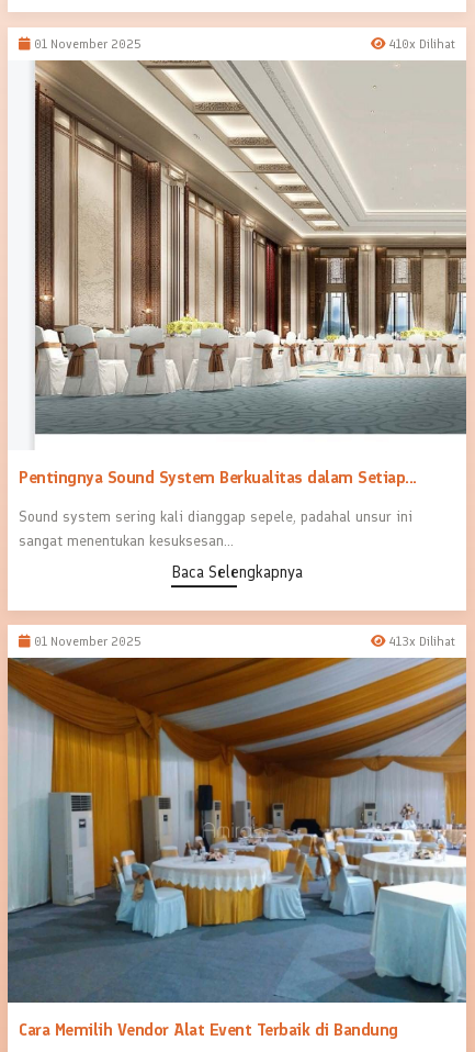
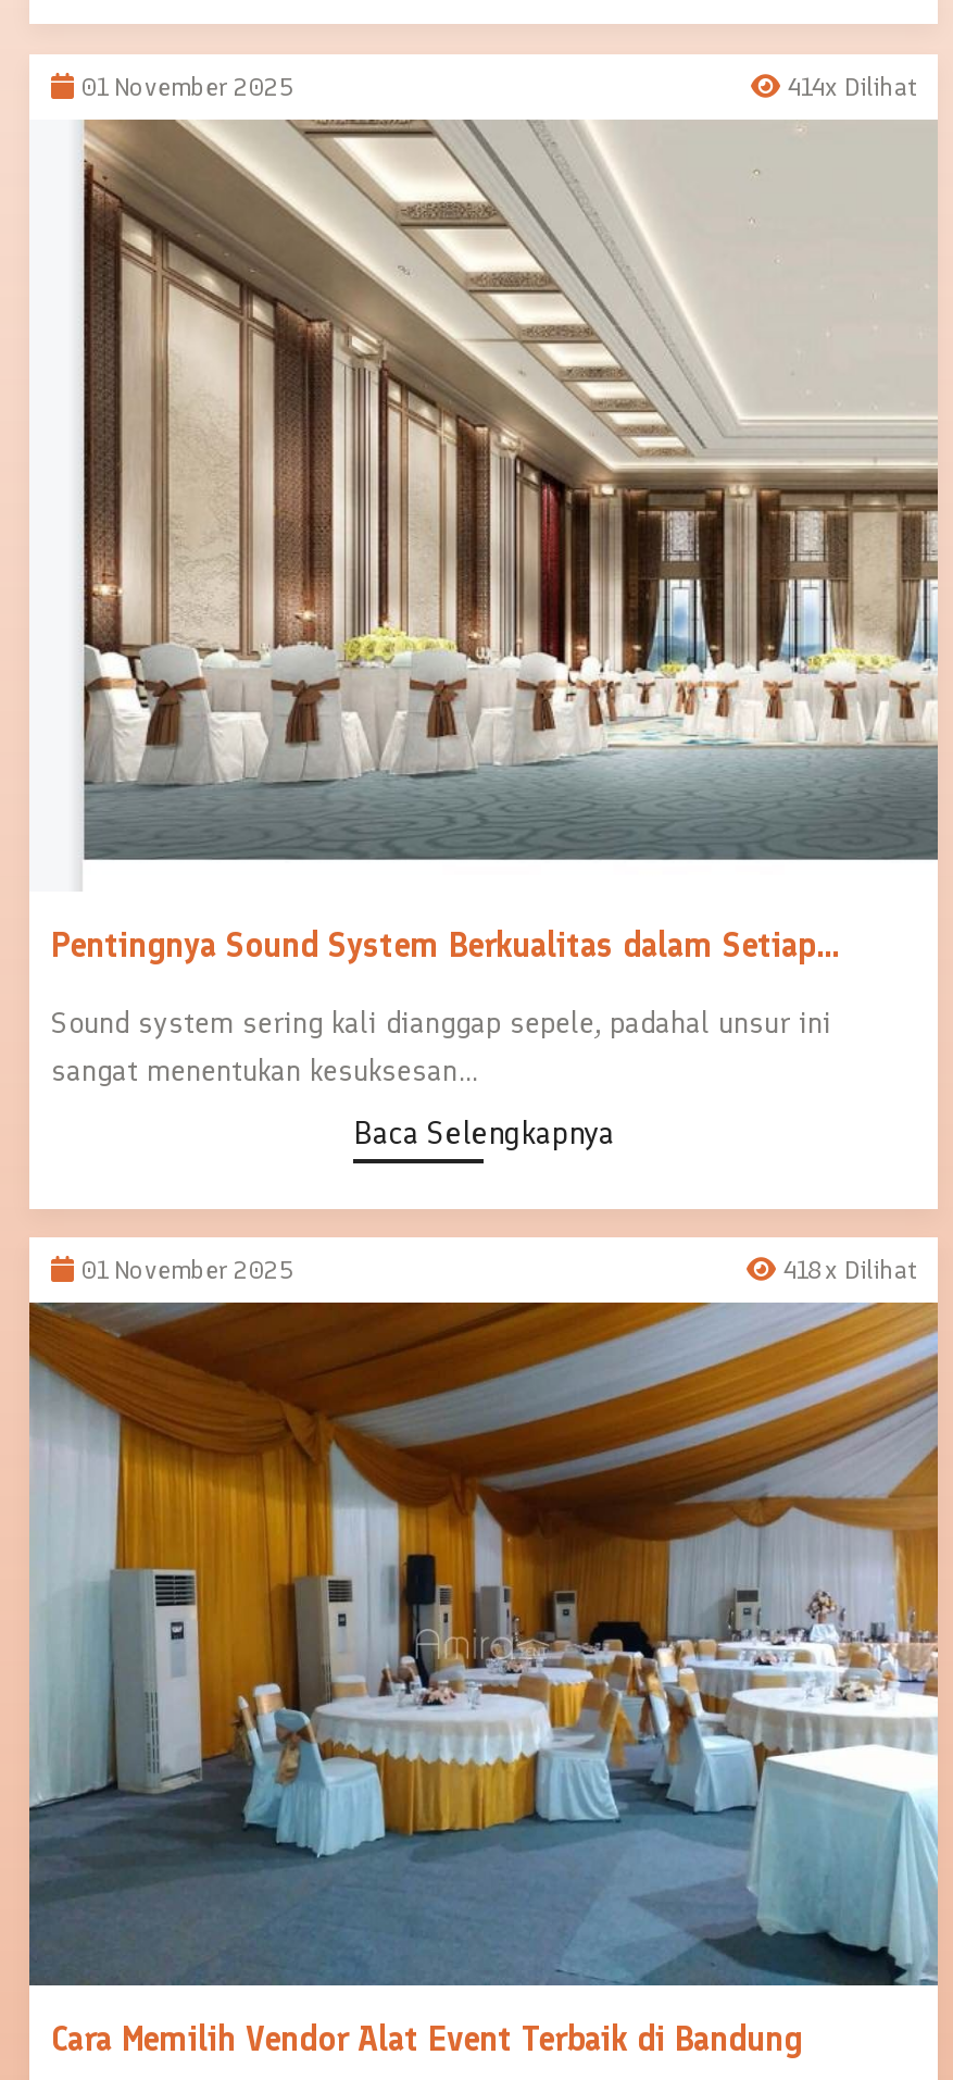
- 410x Dilihat
+ 414x Dilihat

- 413x Dilihat
+ 418x Dilihat
